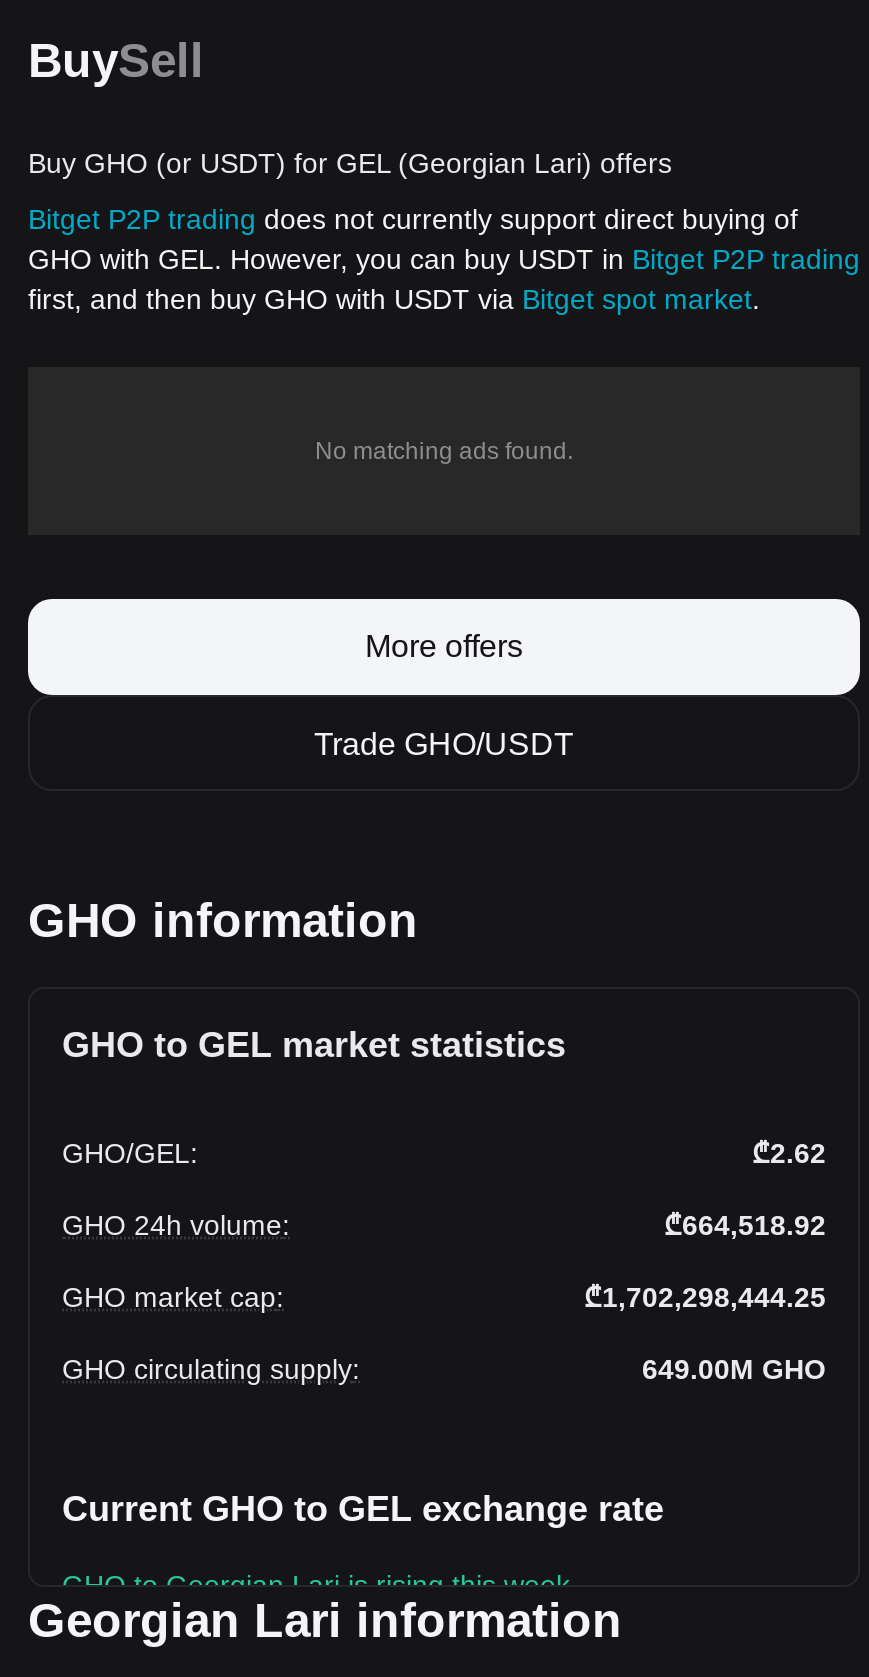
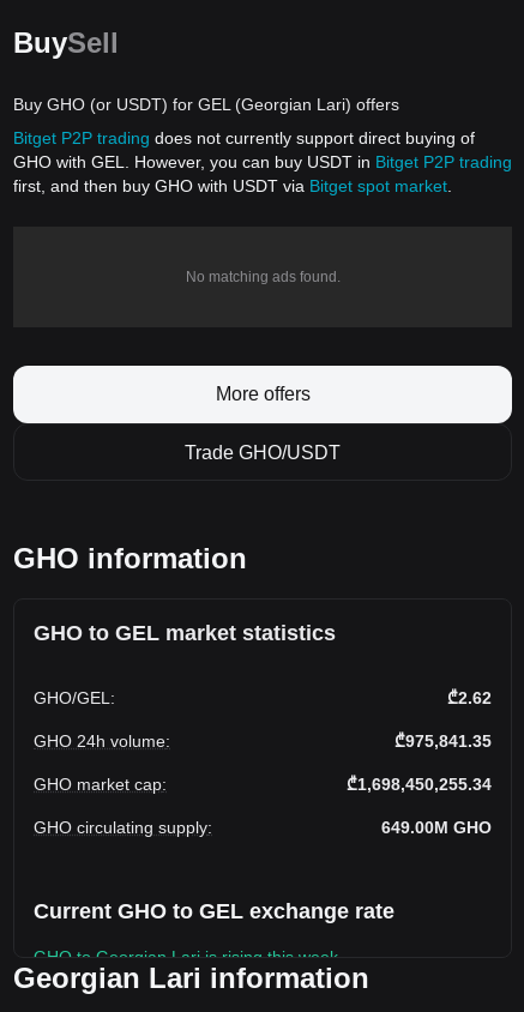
- ₾664,518.92
+ ₾975,841.35

- ₾1,702,298,444.25
+ ₾1,698,450,255.34
